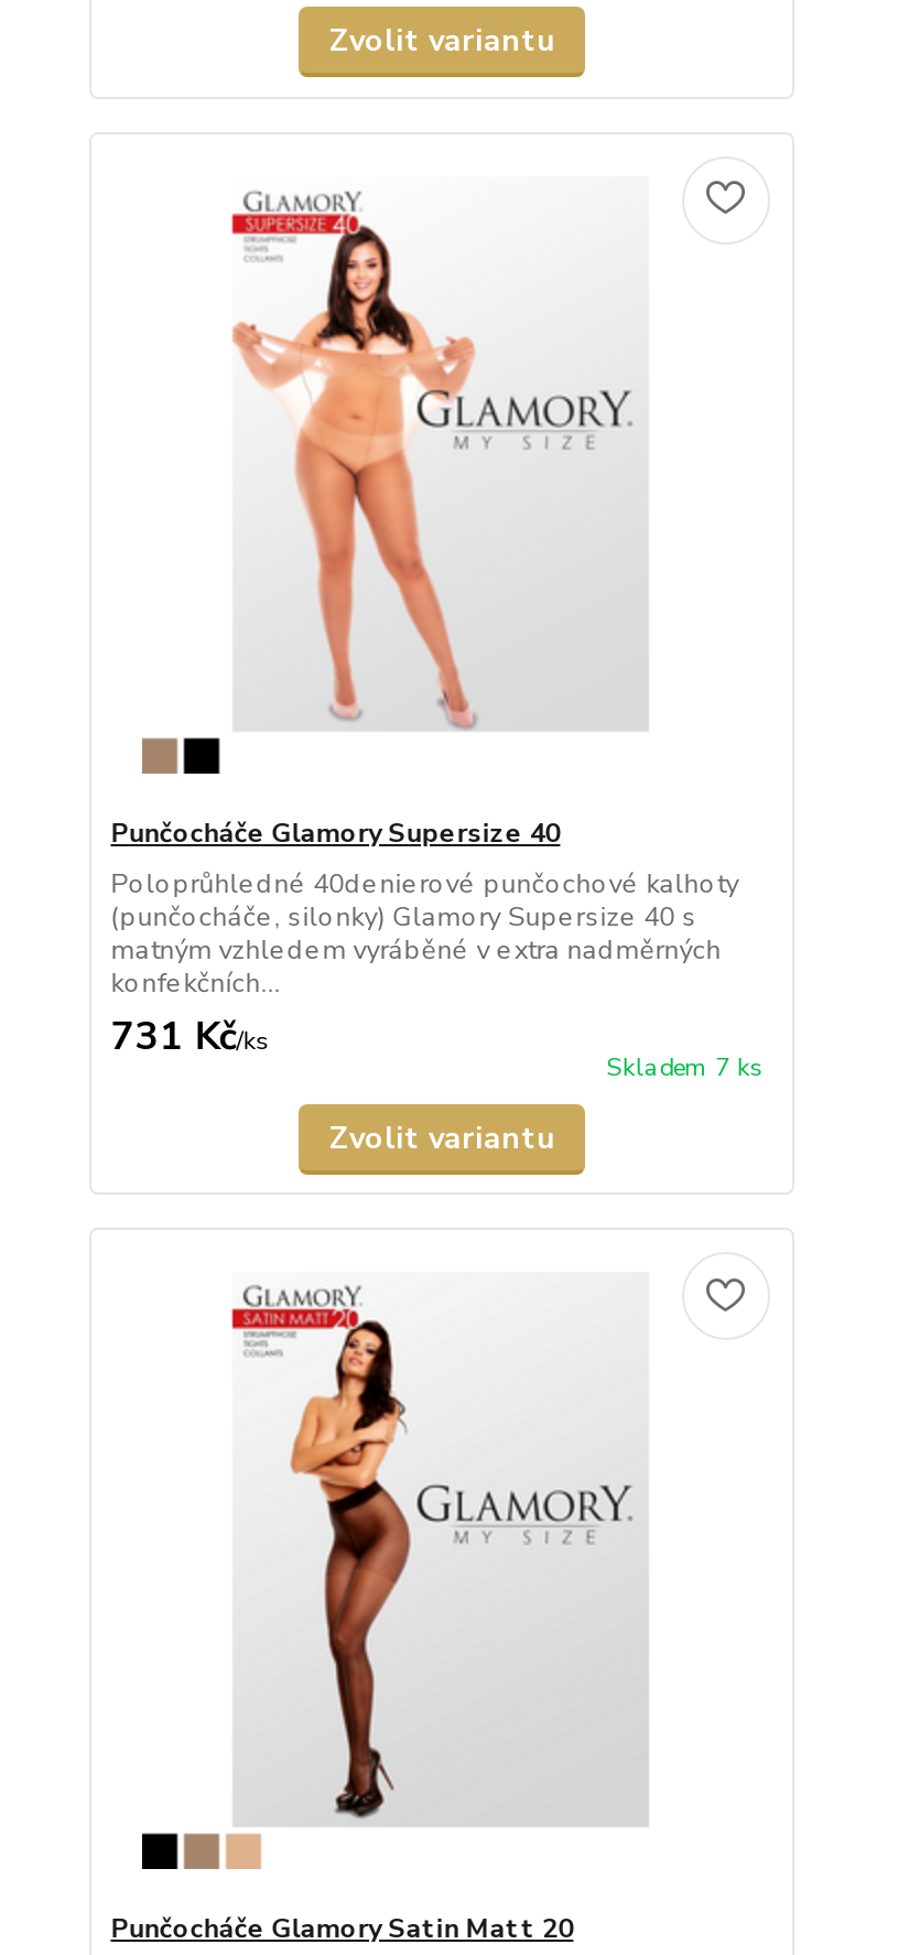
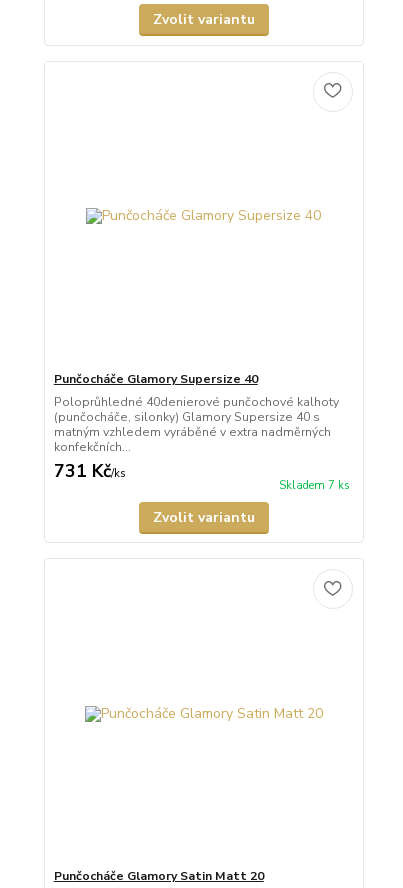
- [image]

- [image]
